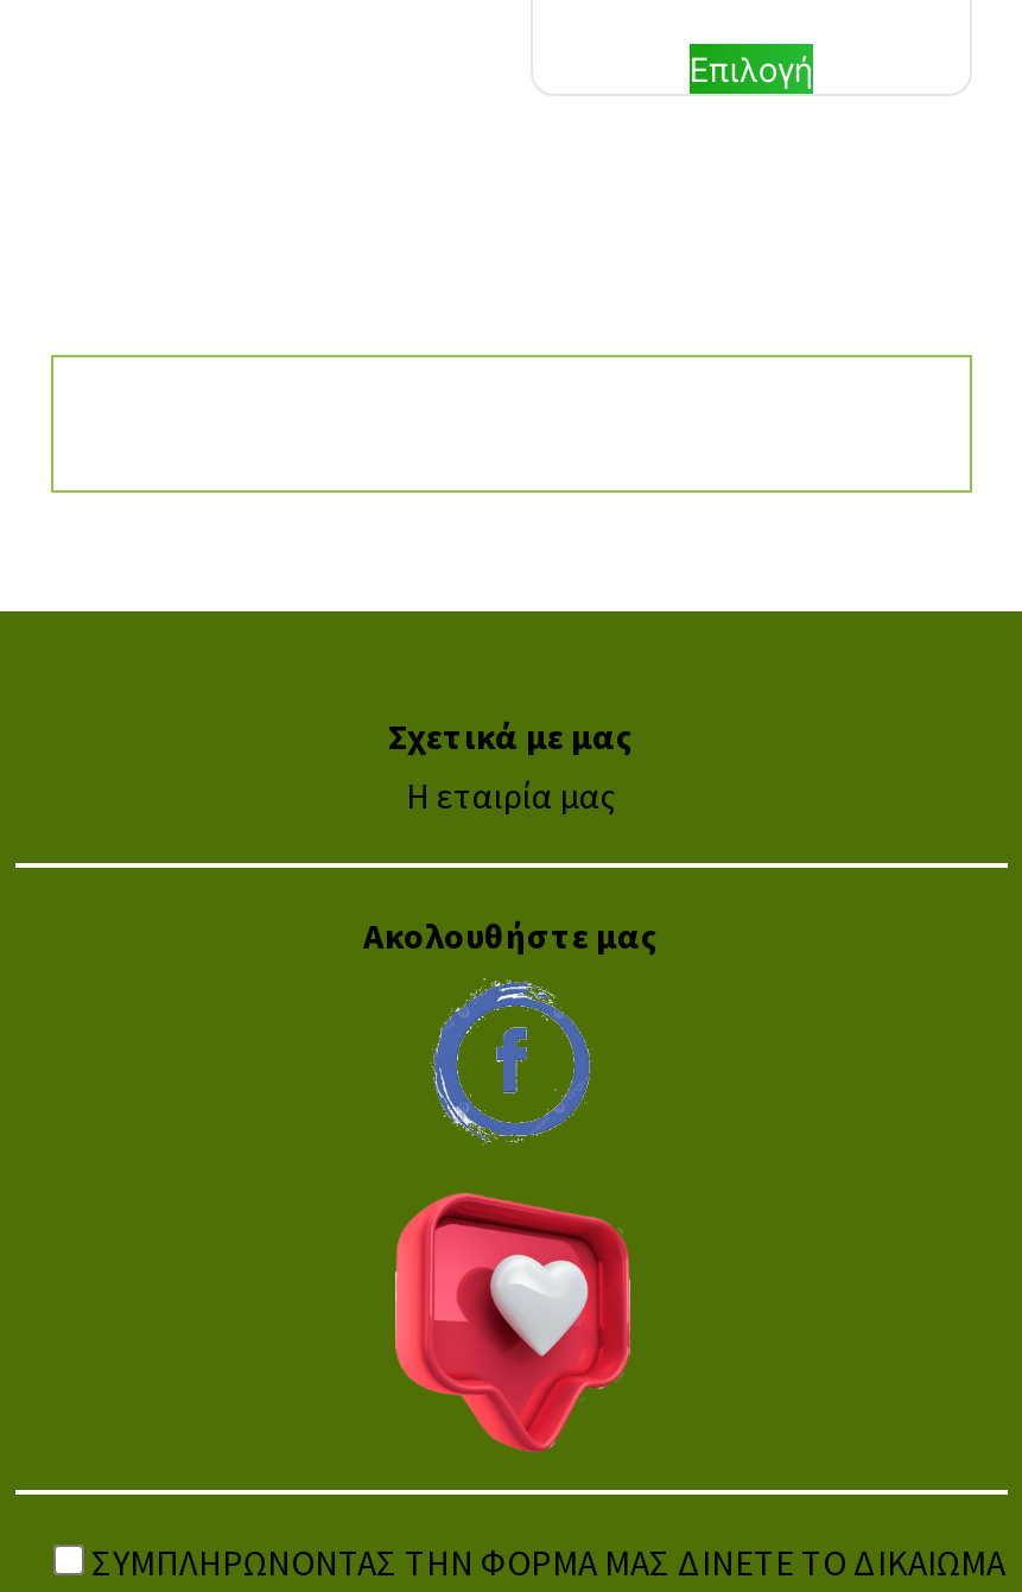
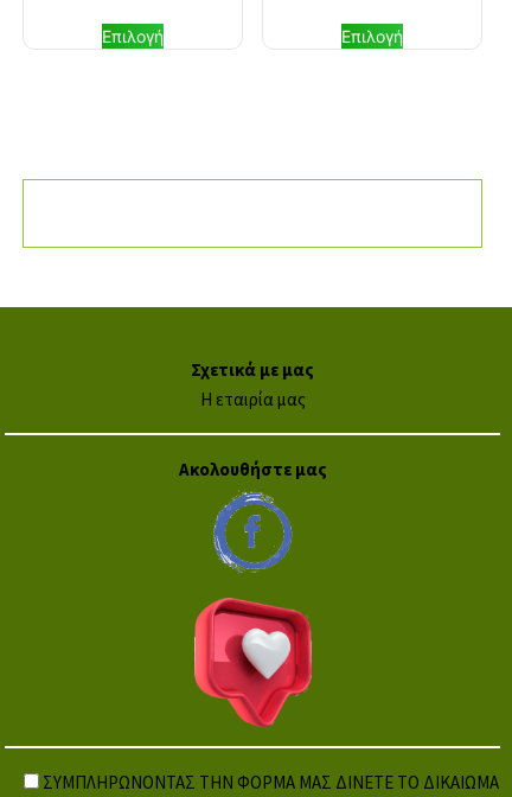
+ Επιλογή
